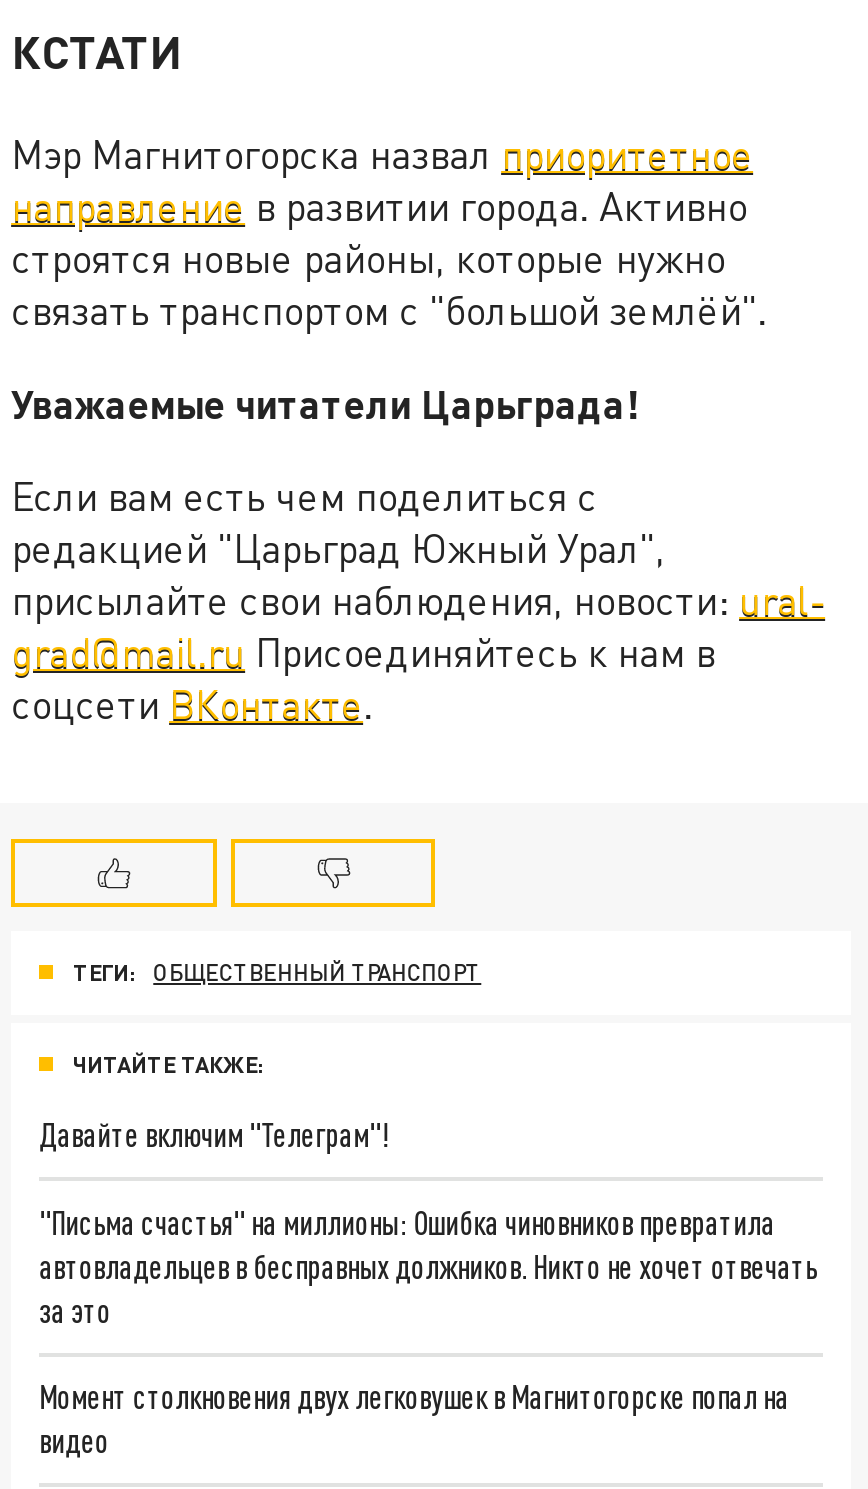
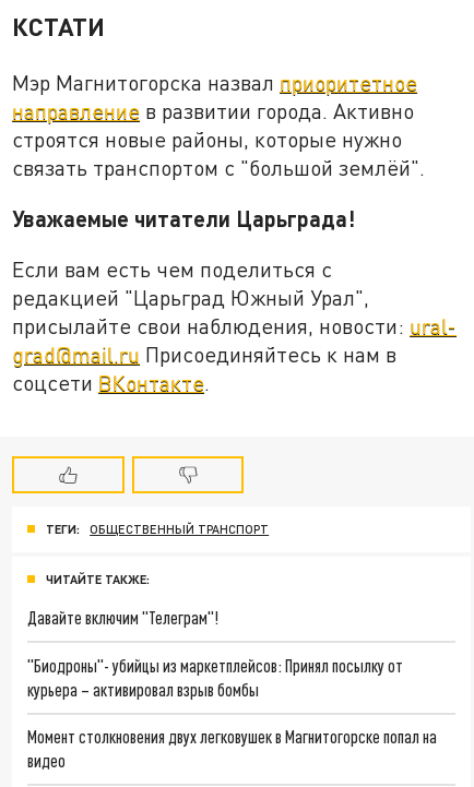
- "Письма счастья" на миллионы: Ошибка чиновников превратила
- автовладельцев в бесправных должников. Никто не хочет отвечать
- за это
+ "Биодроны"- убийцы из маркетплейсов: Принял посылку от
+ курьера – активировал взрыв бомбы
